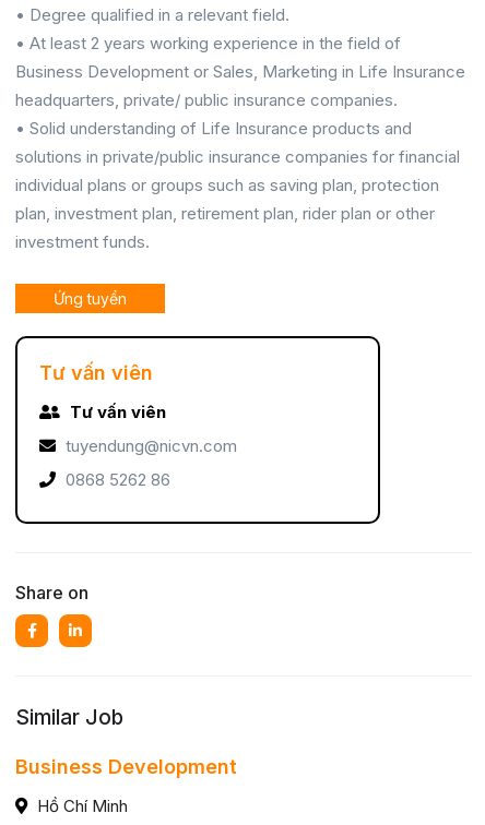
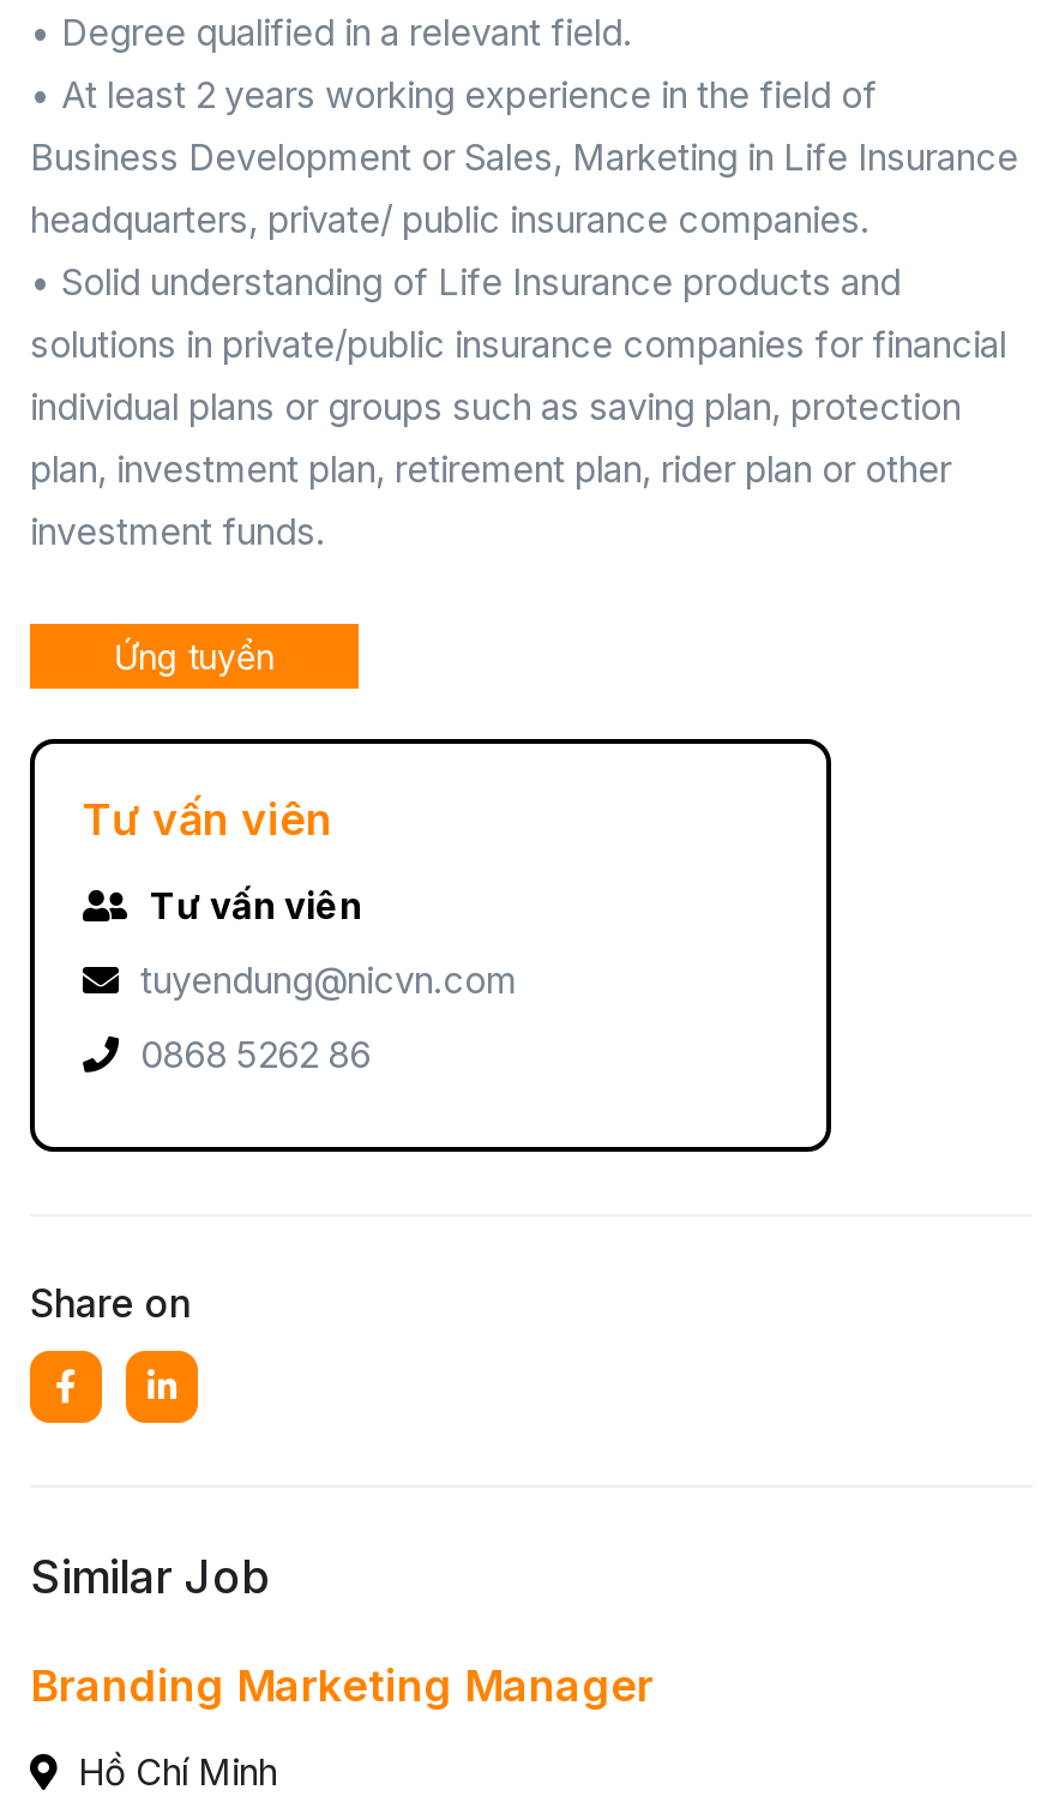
- Business Development
+ Branding Marketing Manager
